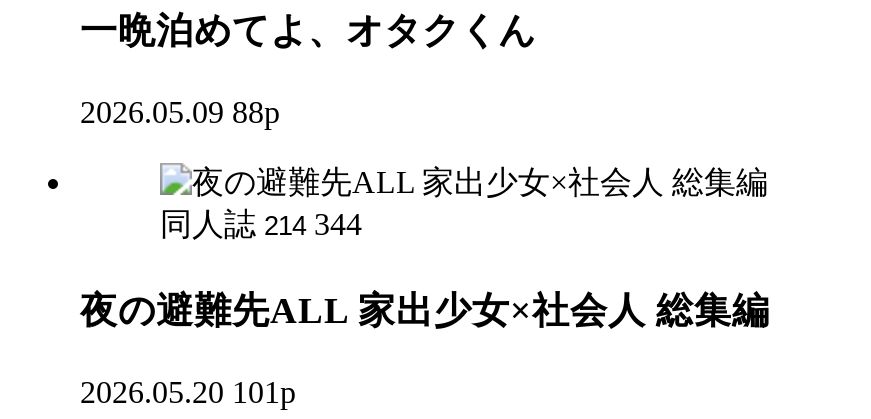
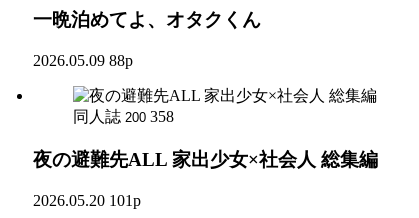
- 同人誌 214 344
+ 同人誌 200 358
